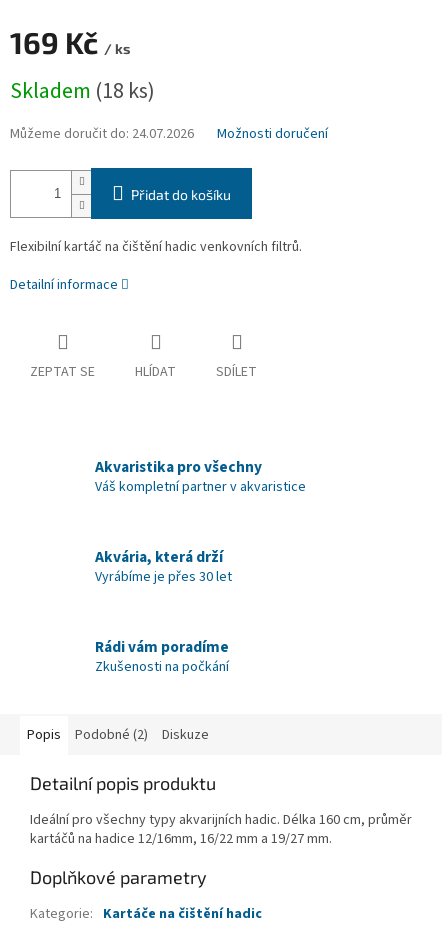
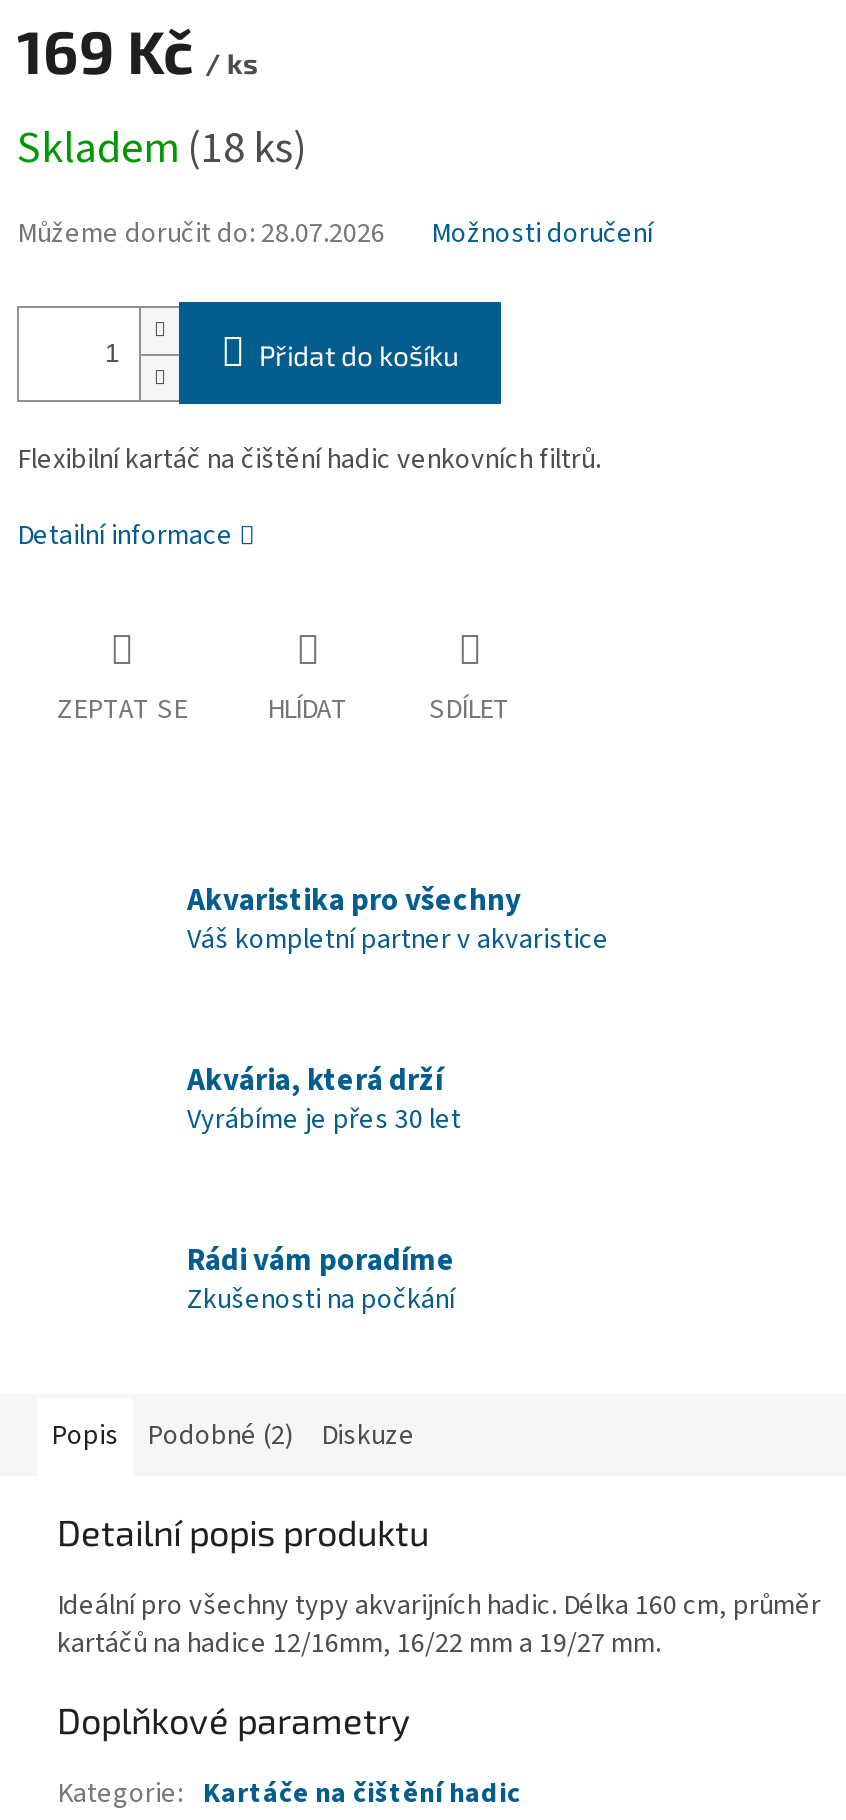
- Můžeme doručit do: 24.07.2026
+ Můžeme doručit do: 28.07.2026
